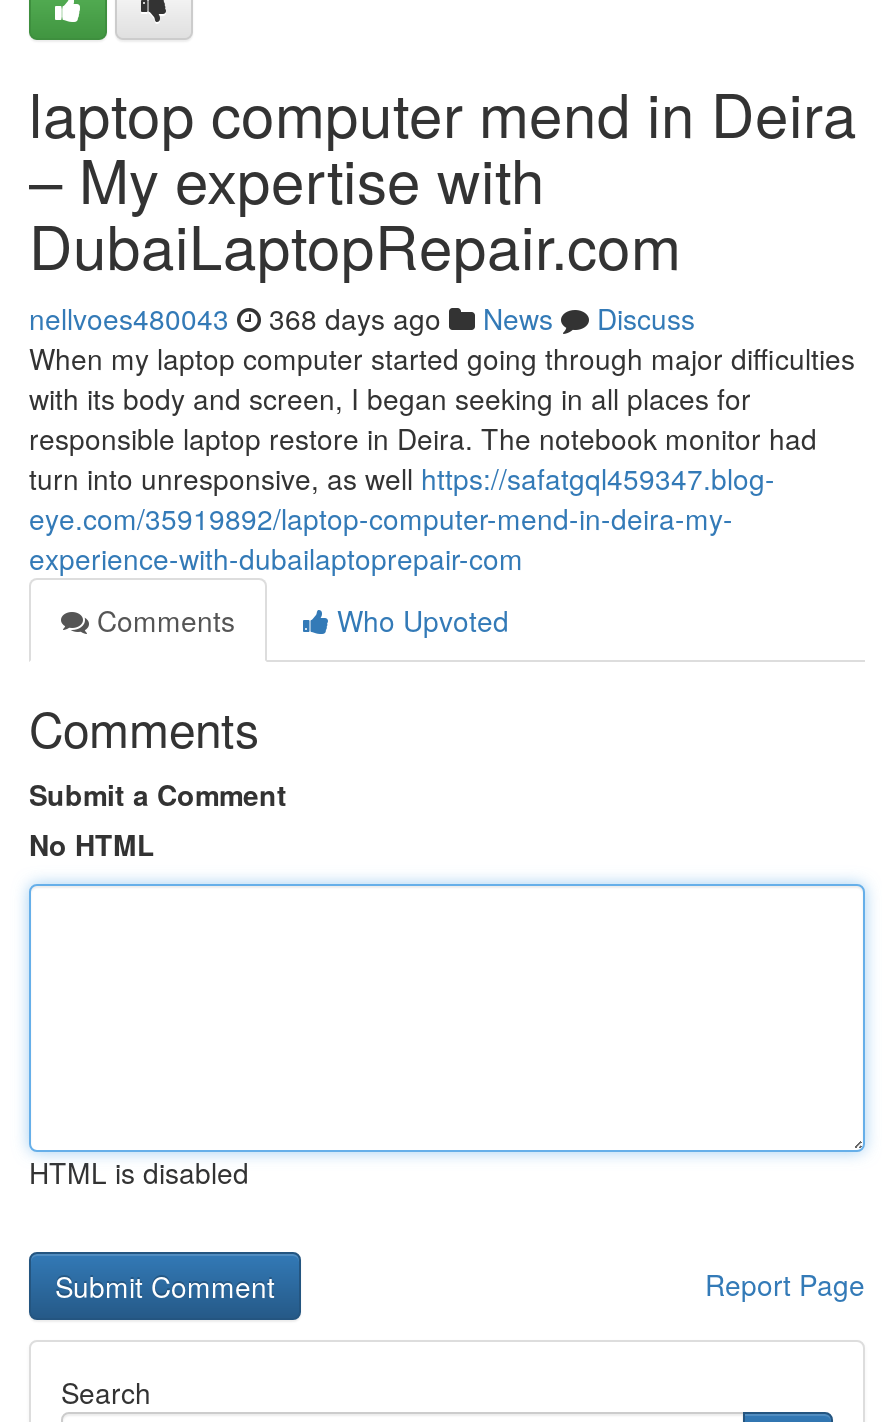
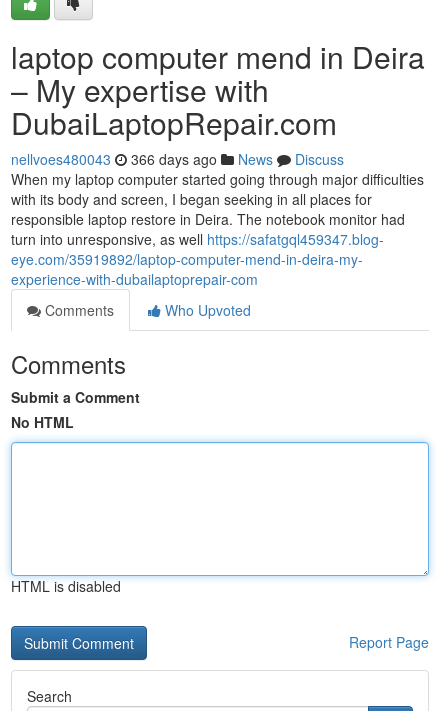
- nellvoes480043 368 days ago News Discuss
+ nellvoes480043 366 days ago News Discuss
